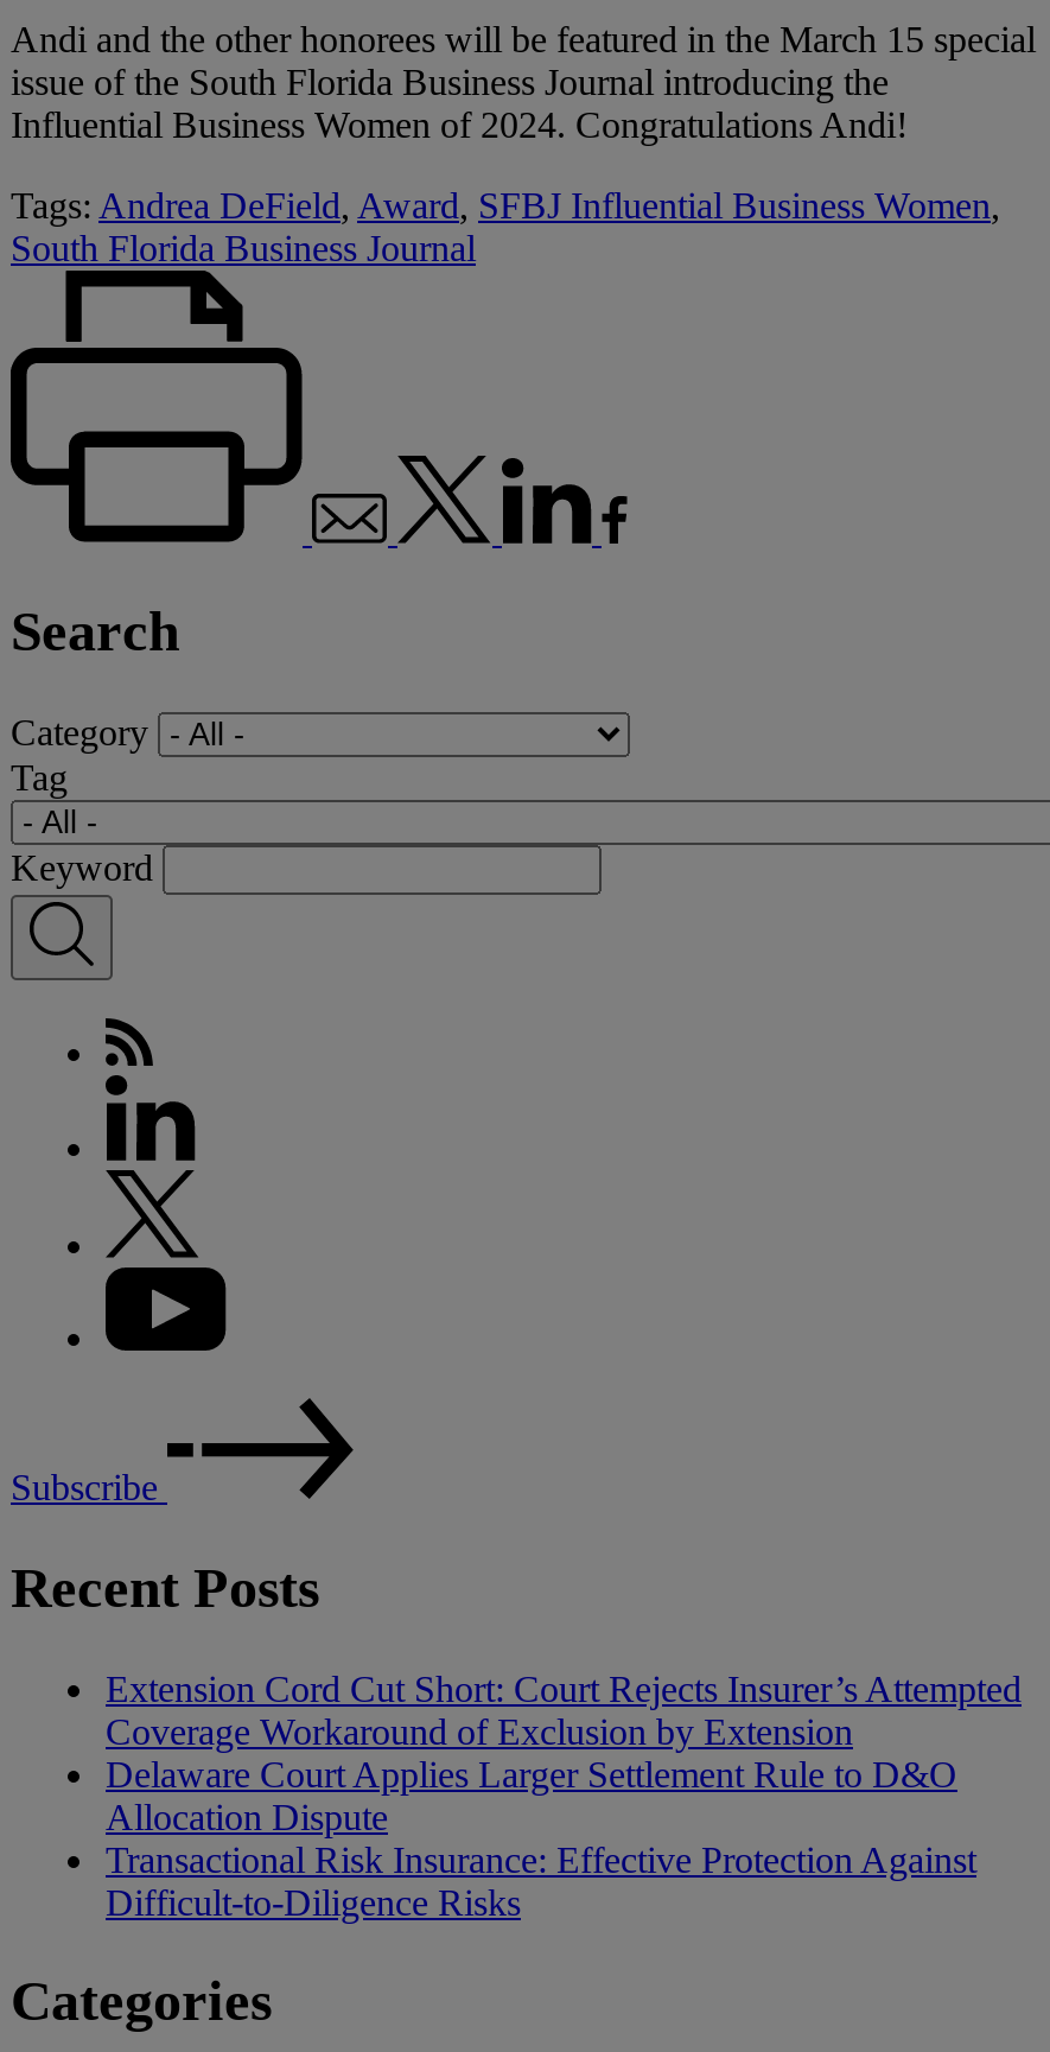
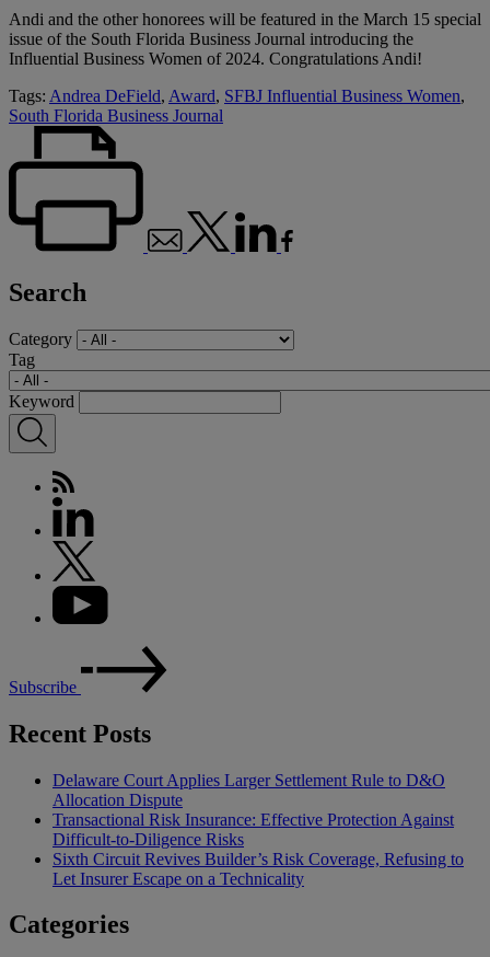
- Extension Cord Cut Short: Court Rejects Insurer’s Attempted
- Coverage Workaround of Exclusion by Extension

moved up: Delaware Court Applies Larger Settlement Rule to D&O | Allocation Dispute | Transactional Risk Insurance: Effective Protection Against | Difficult-to-Diligence Risks

+ Sixth Circuit Revives Builder’s Risk Coverage, Refusing to
+ Let Insurer Escape on a Technicality
